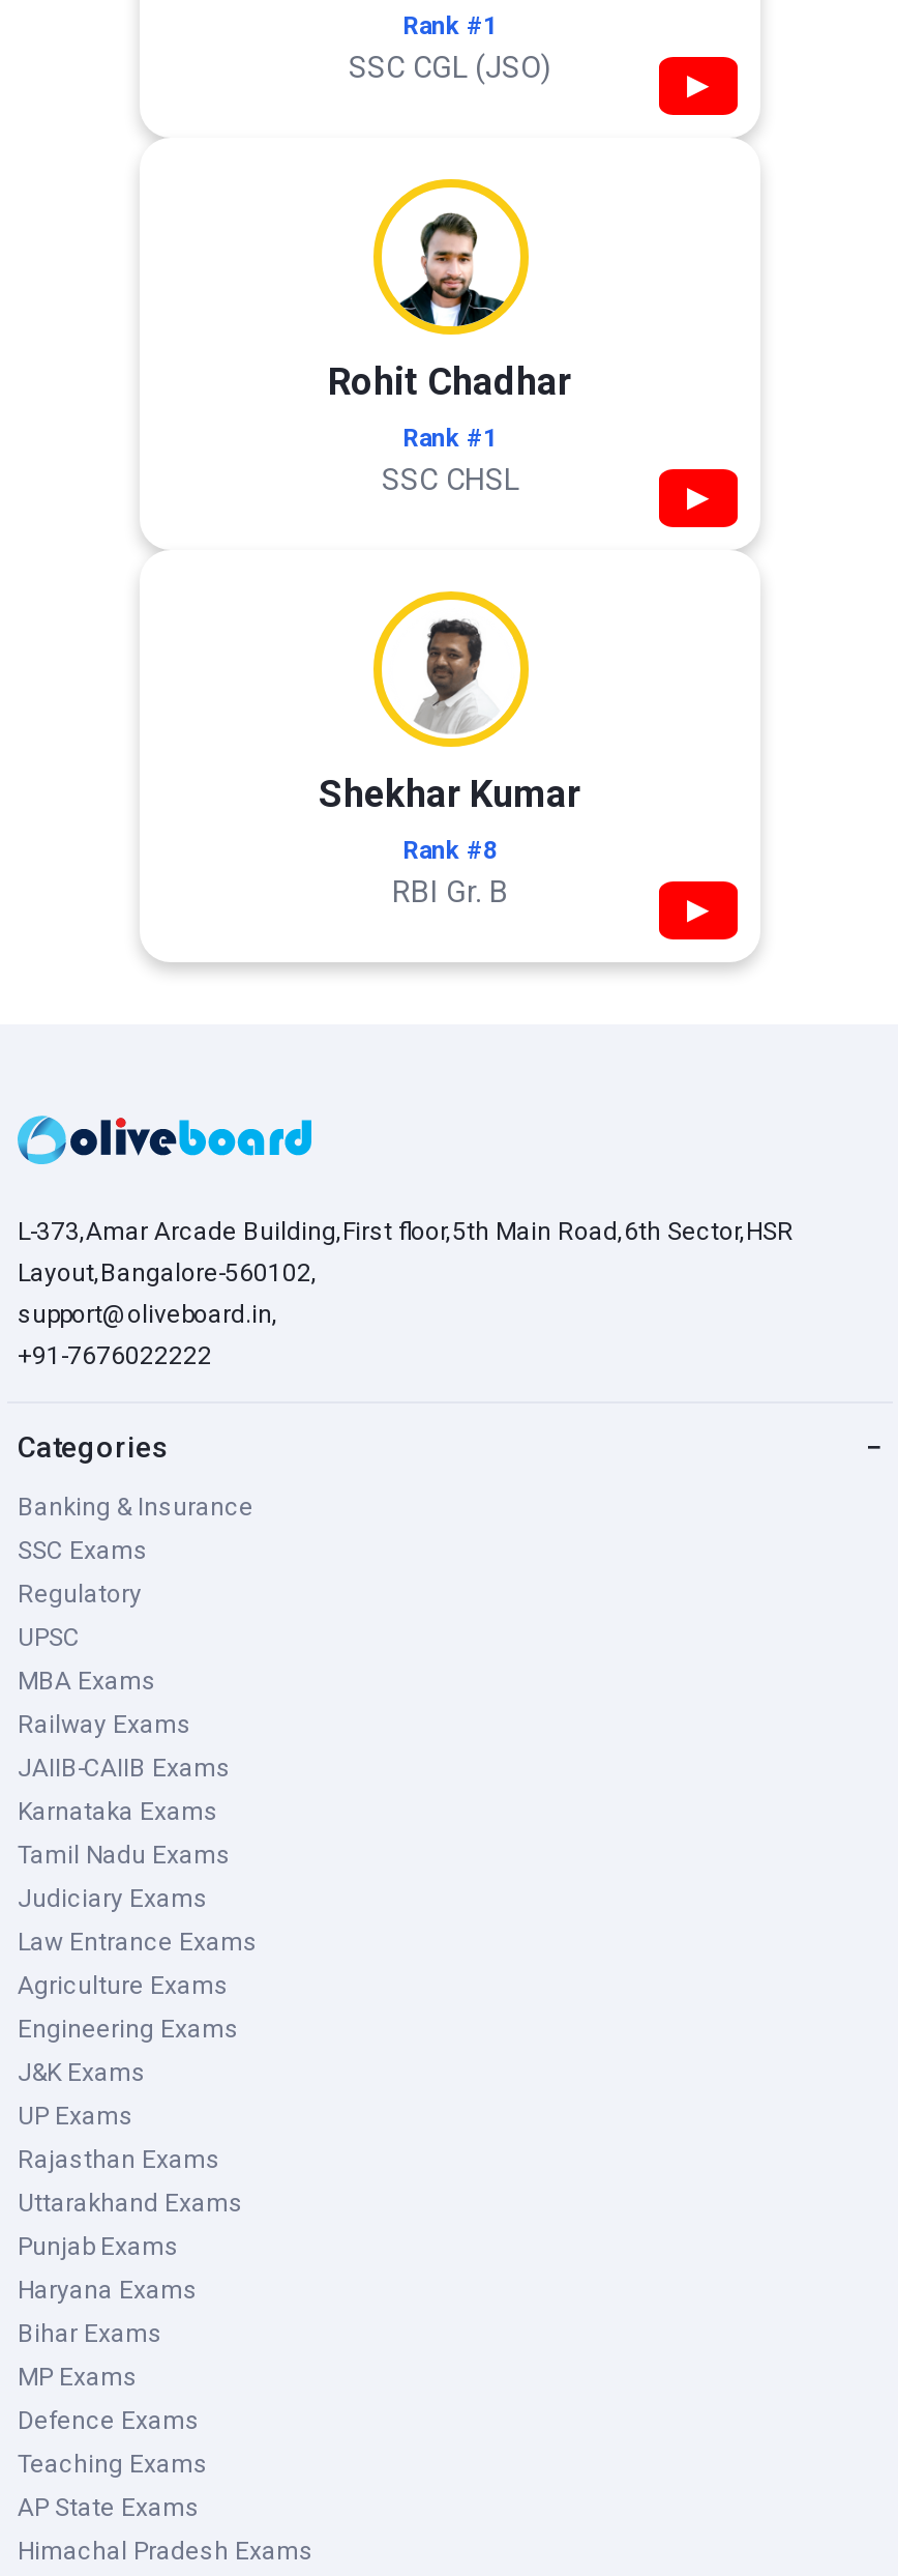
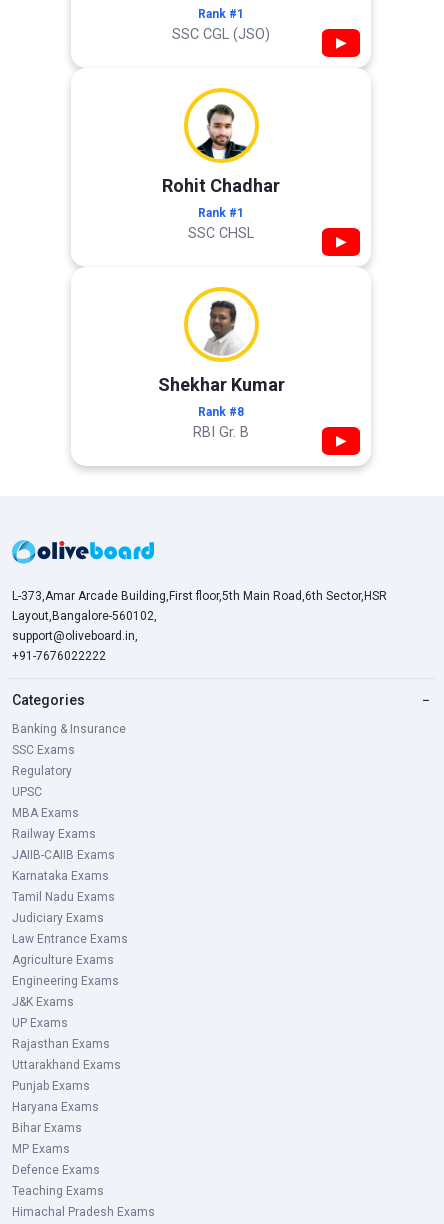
- AP State Exams
